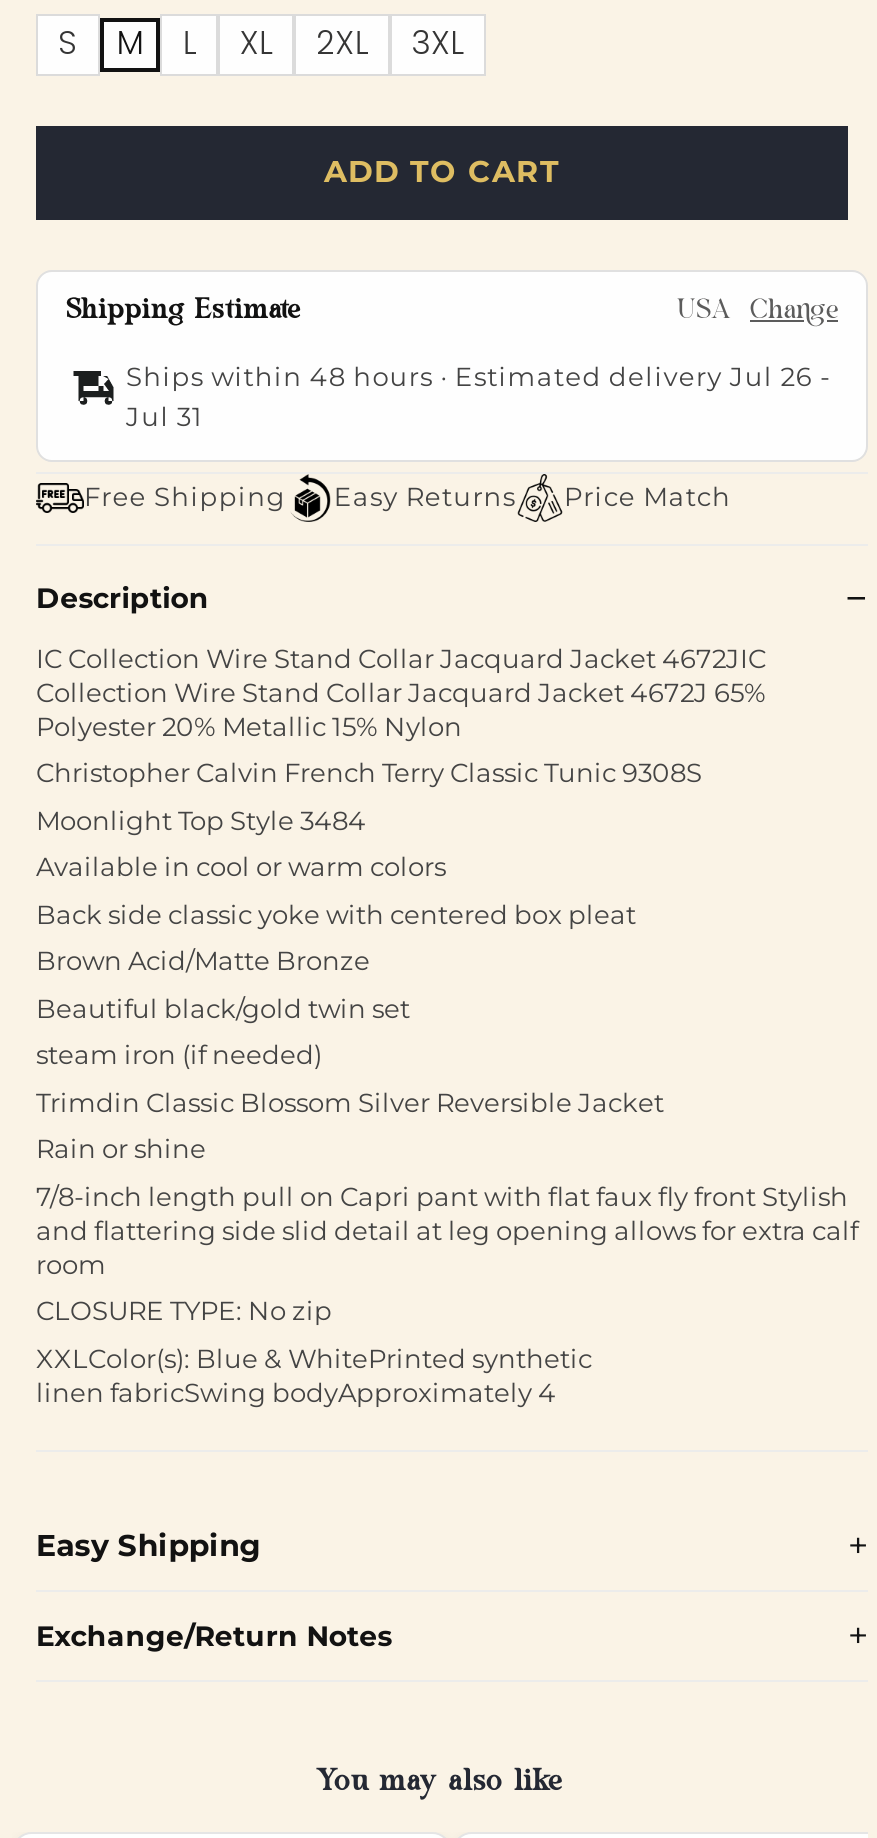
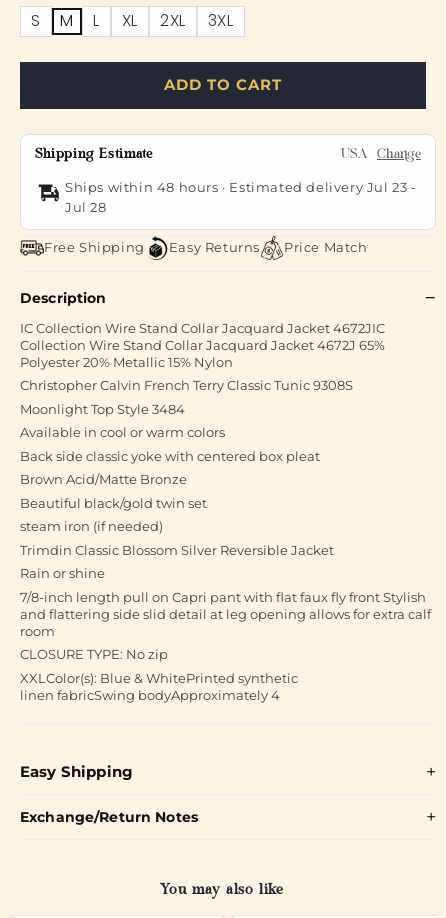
- Ships within 48 hours · Estimated delivery Jul 26 -
+ Ships within 48 hours · Estimated delivery Jul 23 -

- Jul 31
+ Jul 28
